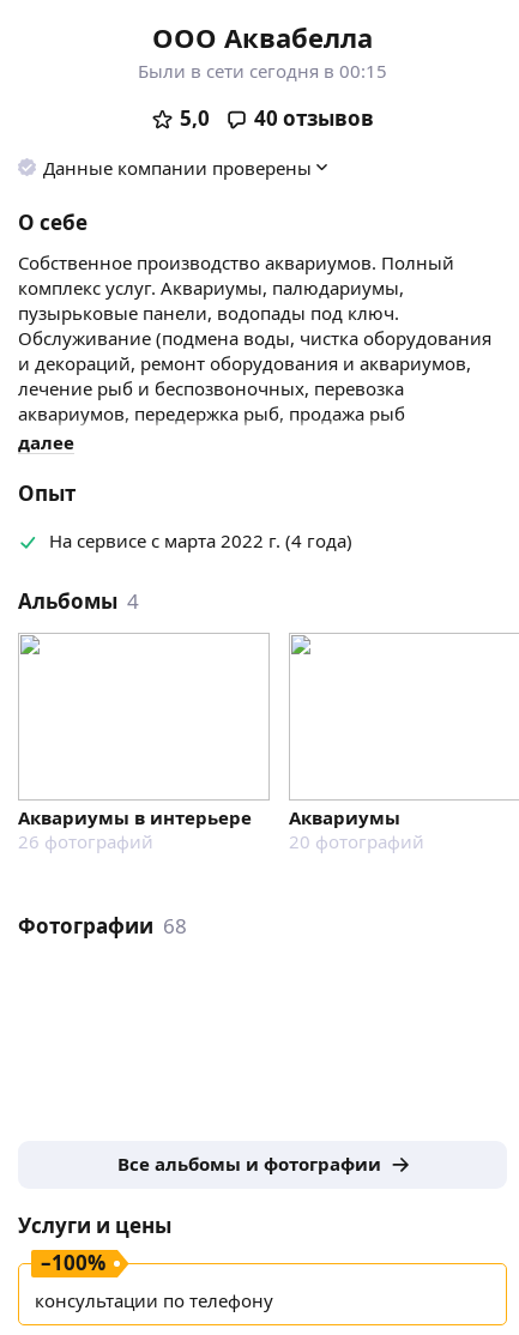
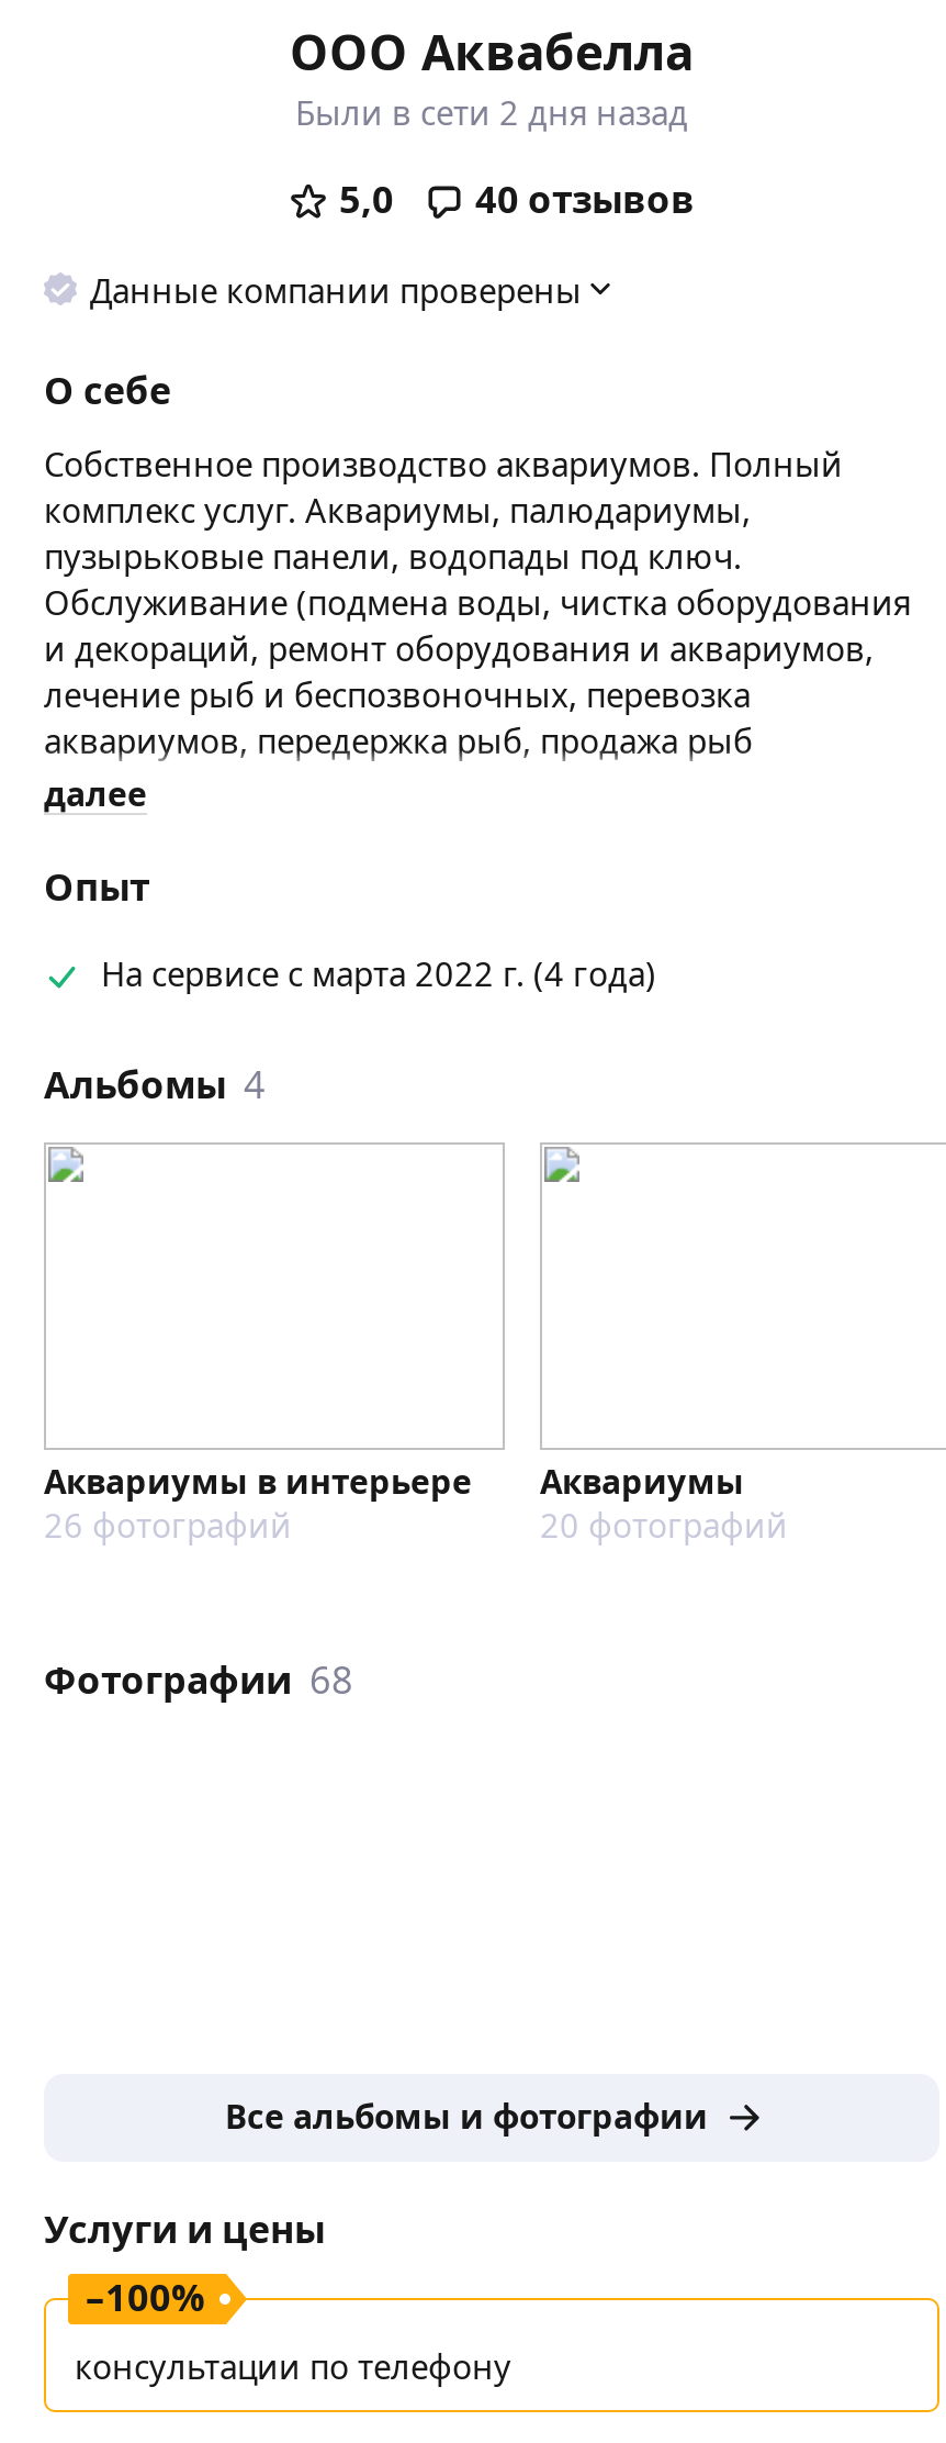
- Были в сети сегодня в 00:15
+ Были в сети 2 дня назад
